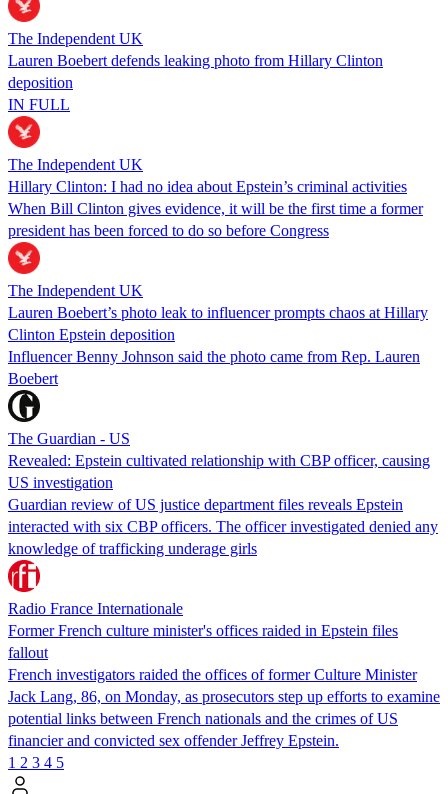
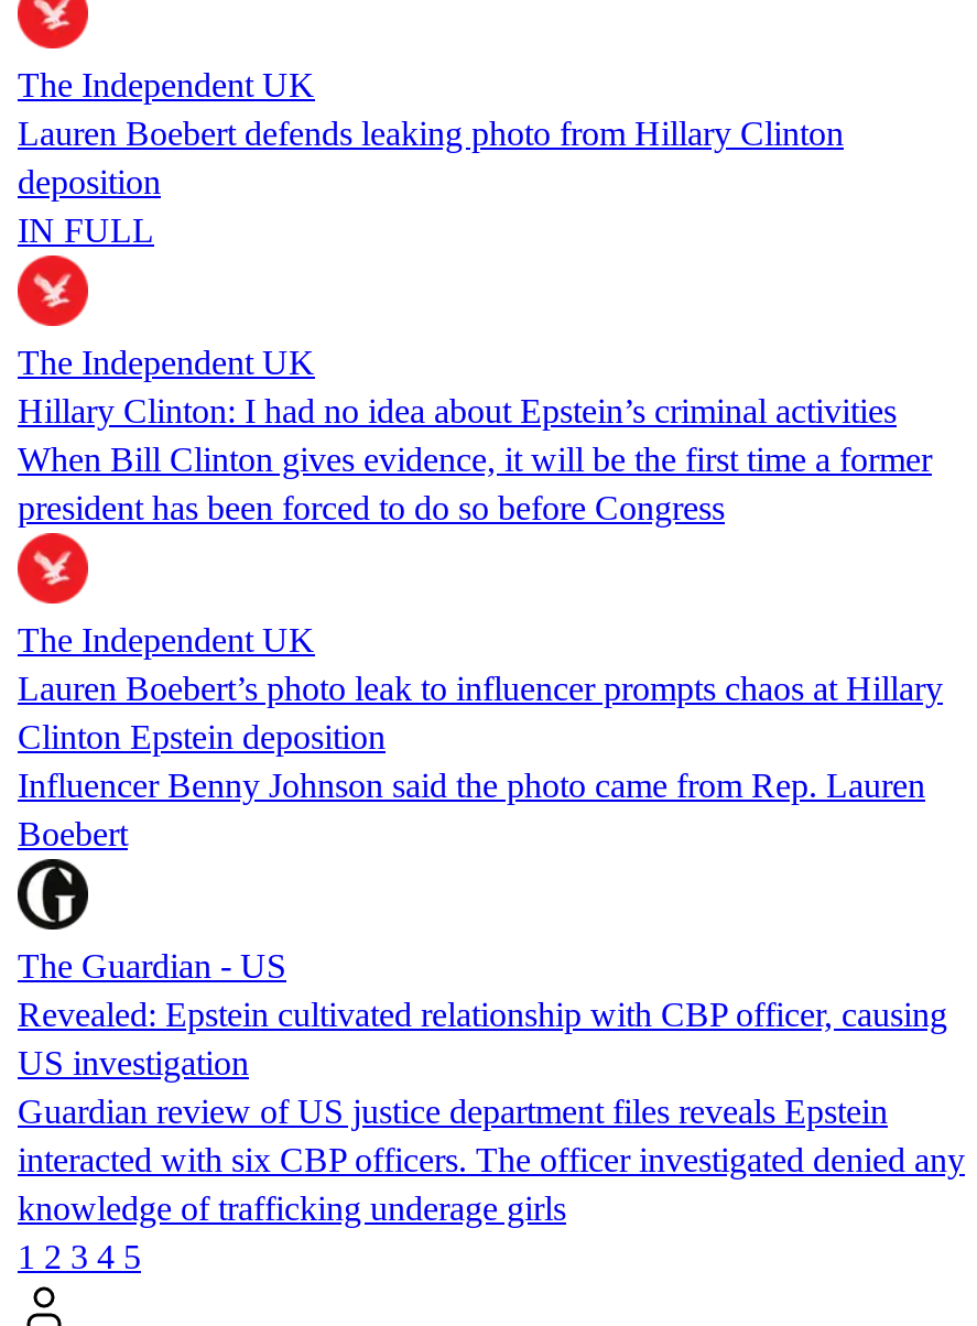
- [image]
- Radio France Internationale
- Former French culture minister's offices raided in Epstein files
- fallout
- French investigators raided the offices of former Culture Minister
- Jack Lang, 86, on Monday, as prosecutors step up efforts to examine
- potential links between French nationals and the crimes of US
- financier and convicted sex offender Jeffrey Epstein.
